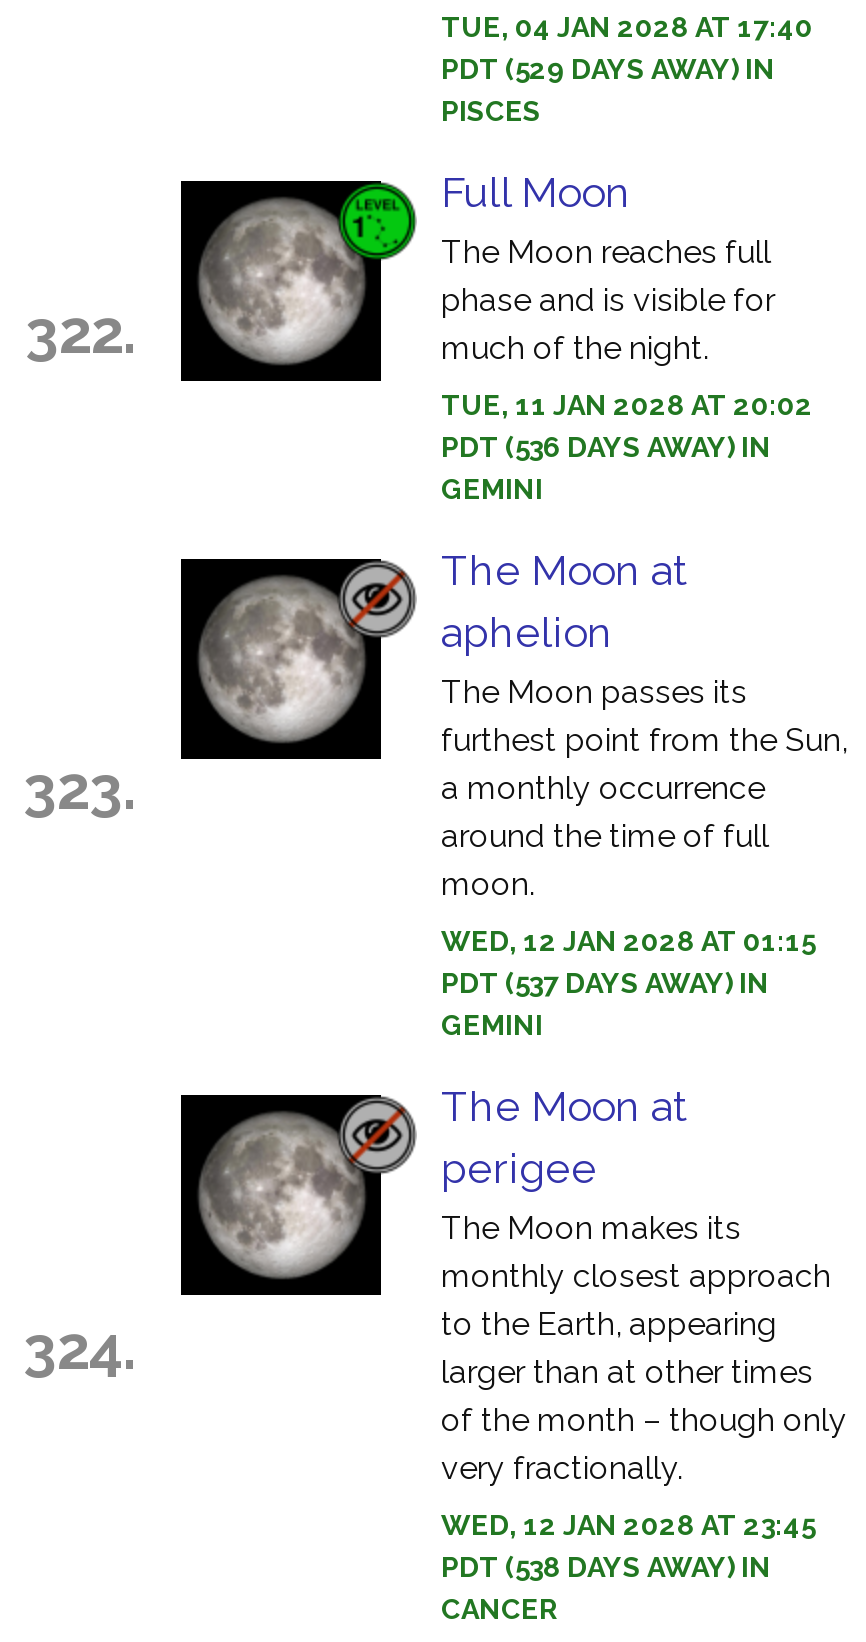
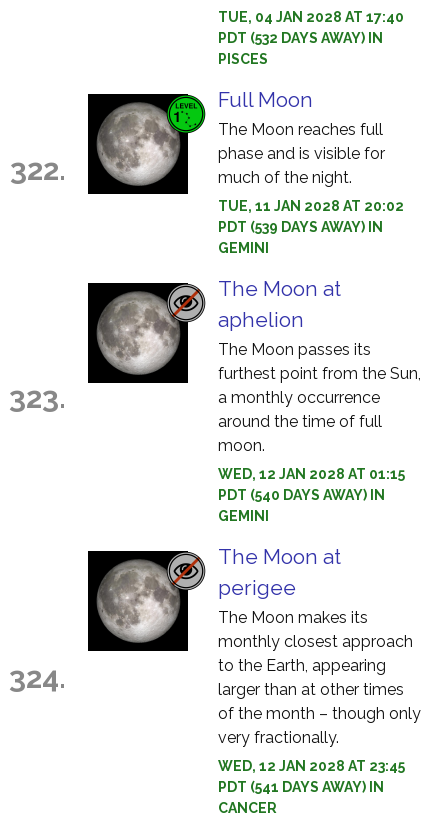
- PDT (529 DAYS AWAY) IN
+ PDT (532 DAYS AWAY) IN

- PDT (536 DAYS AWAY) IN
+ PDT (539 DAYS AWAY) IN

- PDT (537 DAYS AWAY) IN
+ PDT (540 DAYS AWAY) IN

- PDT (538 DAYS AWAY) IN
+ PDT (541 DAYS AWAY) IN
